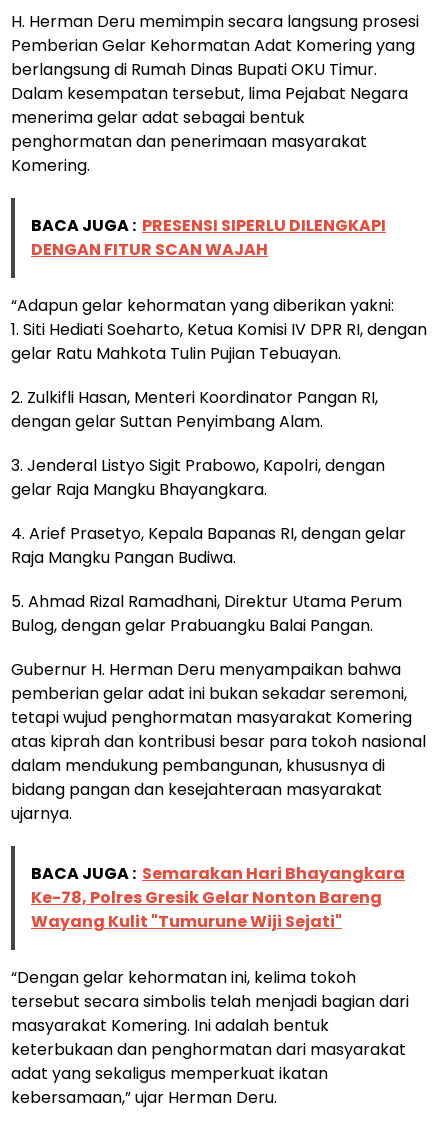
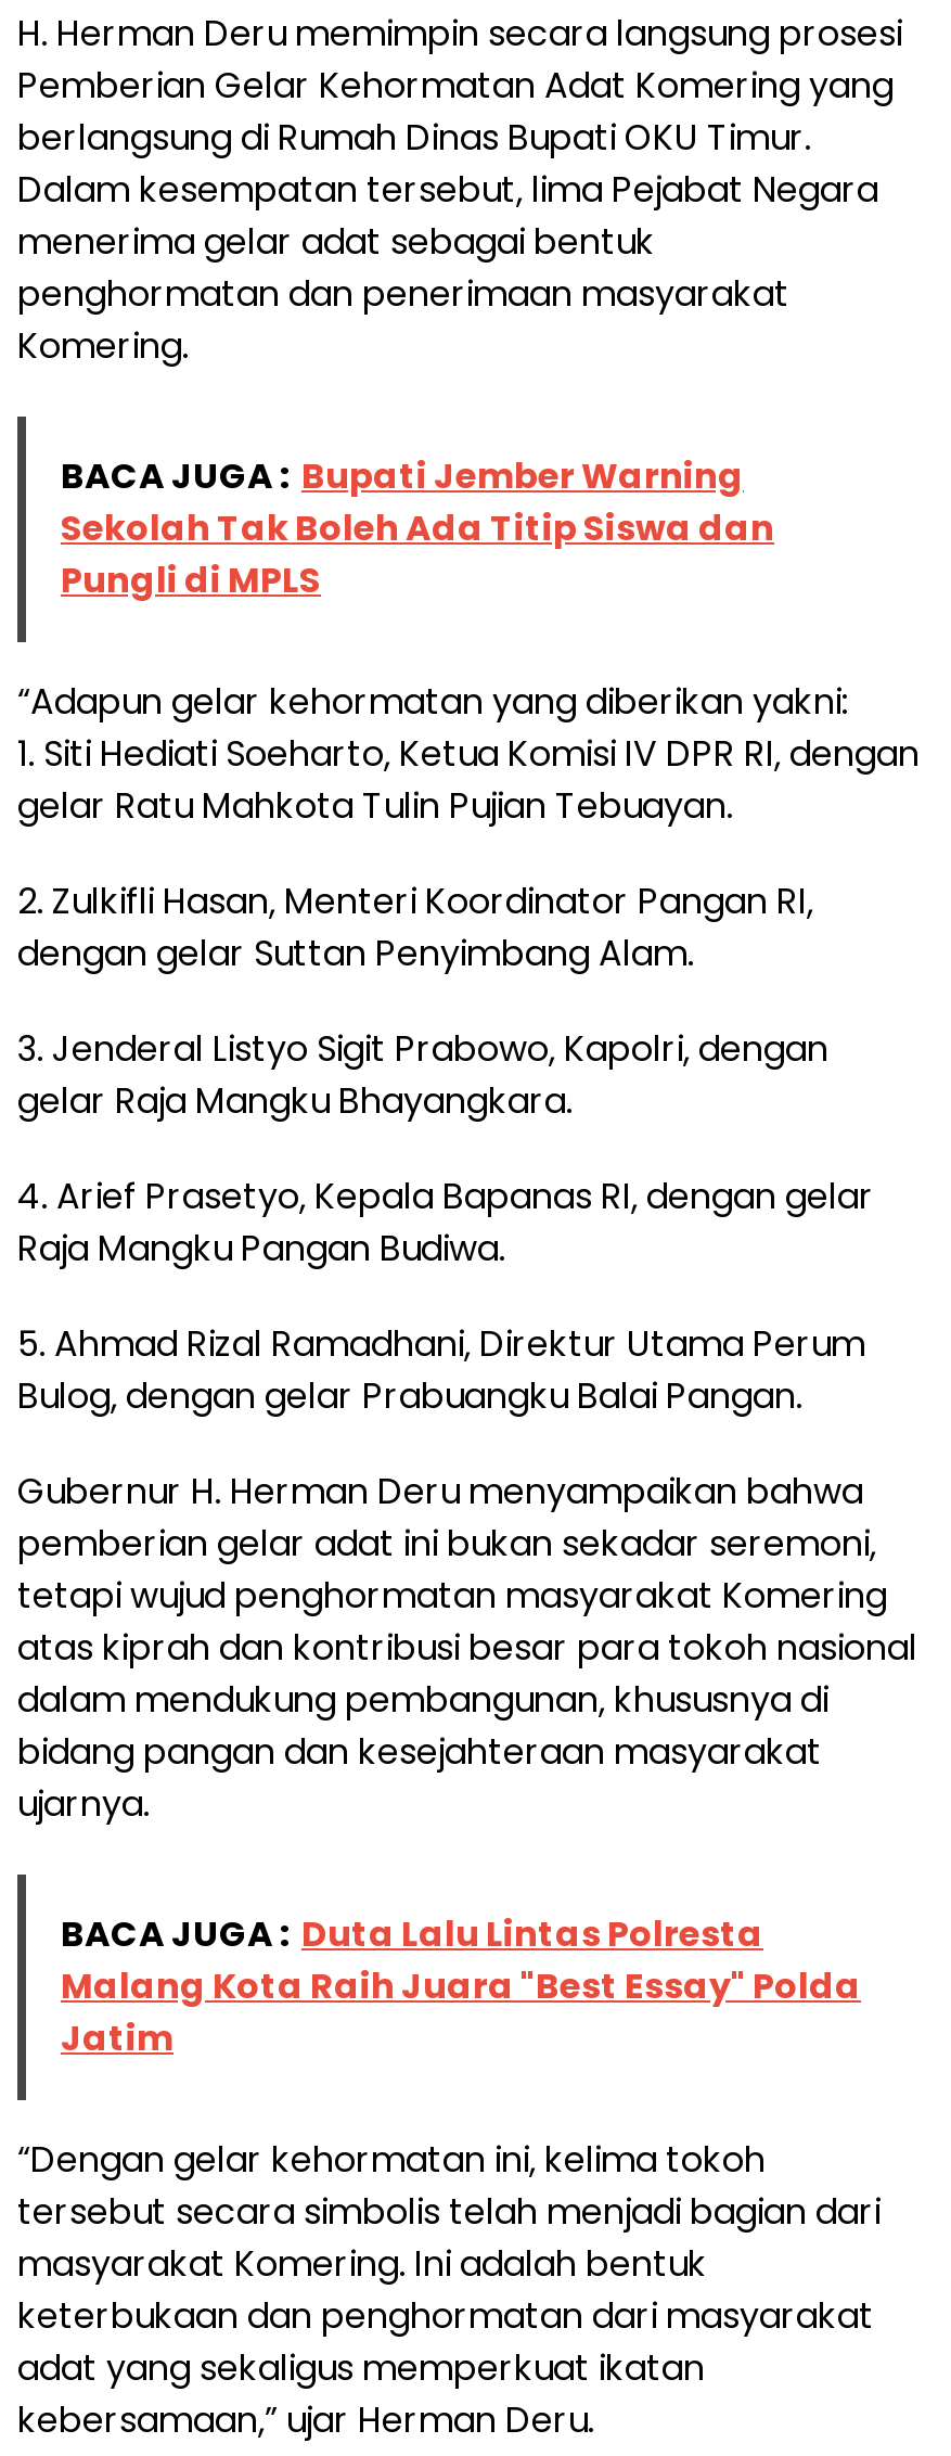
- BACA JUGA : PRESENSI SIPERLU DILENGKAPI
- DENGAN FITUR SCAN WAJAH
+ BACA JUGA : Bupati Jember Warning
+ Sekolah Tak Boleh Ada Titip Siswa dan
+ Pungli di MPLS

- BACA JUGA : Semarakan Hari Bhayangkara
- Ke-78, Polres Gresik Gelar Nonton Bareng
- Wayang Kulit "Tumurune Wiji Sejati"
+ BACA JUGA : Duta Lalu Lintas Polresta
+ Malang Kota Raih Juara "Best Essay" Polda
+ Jatim
